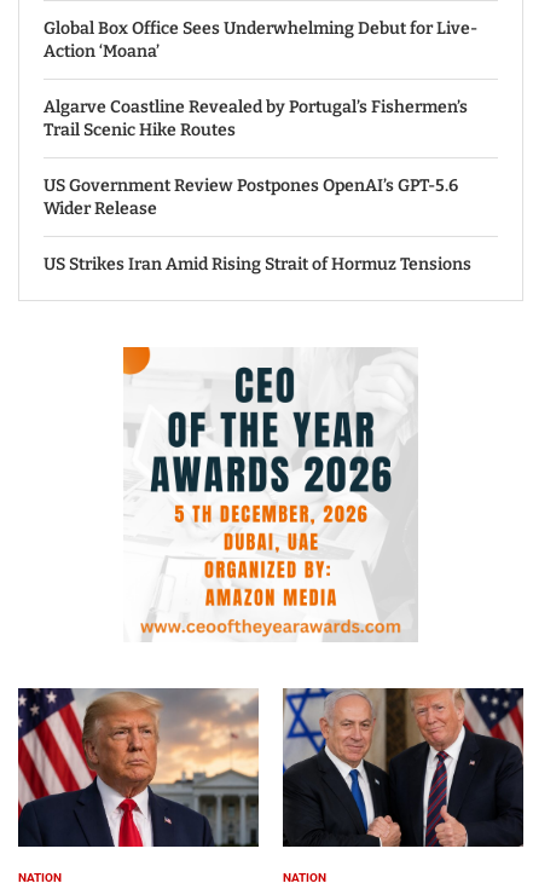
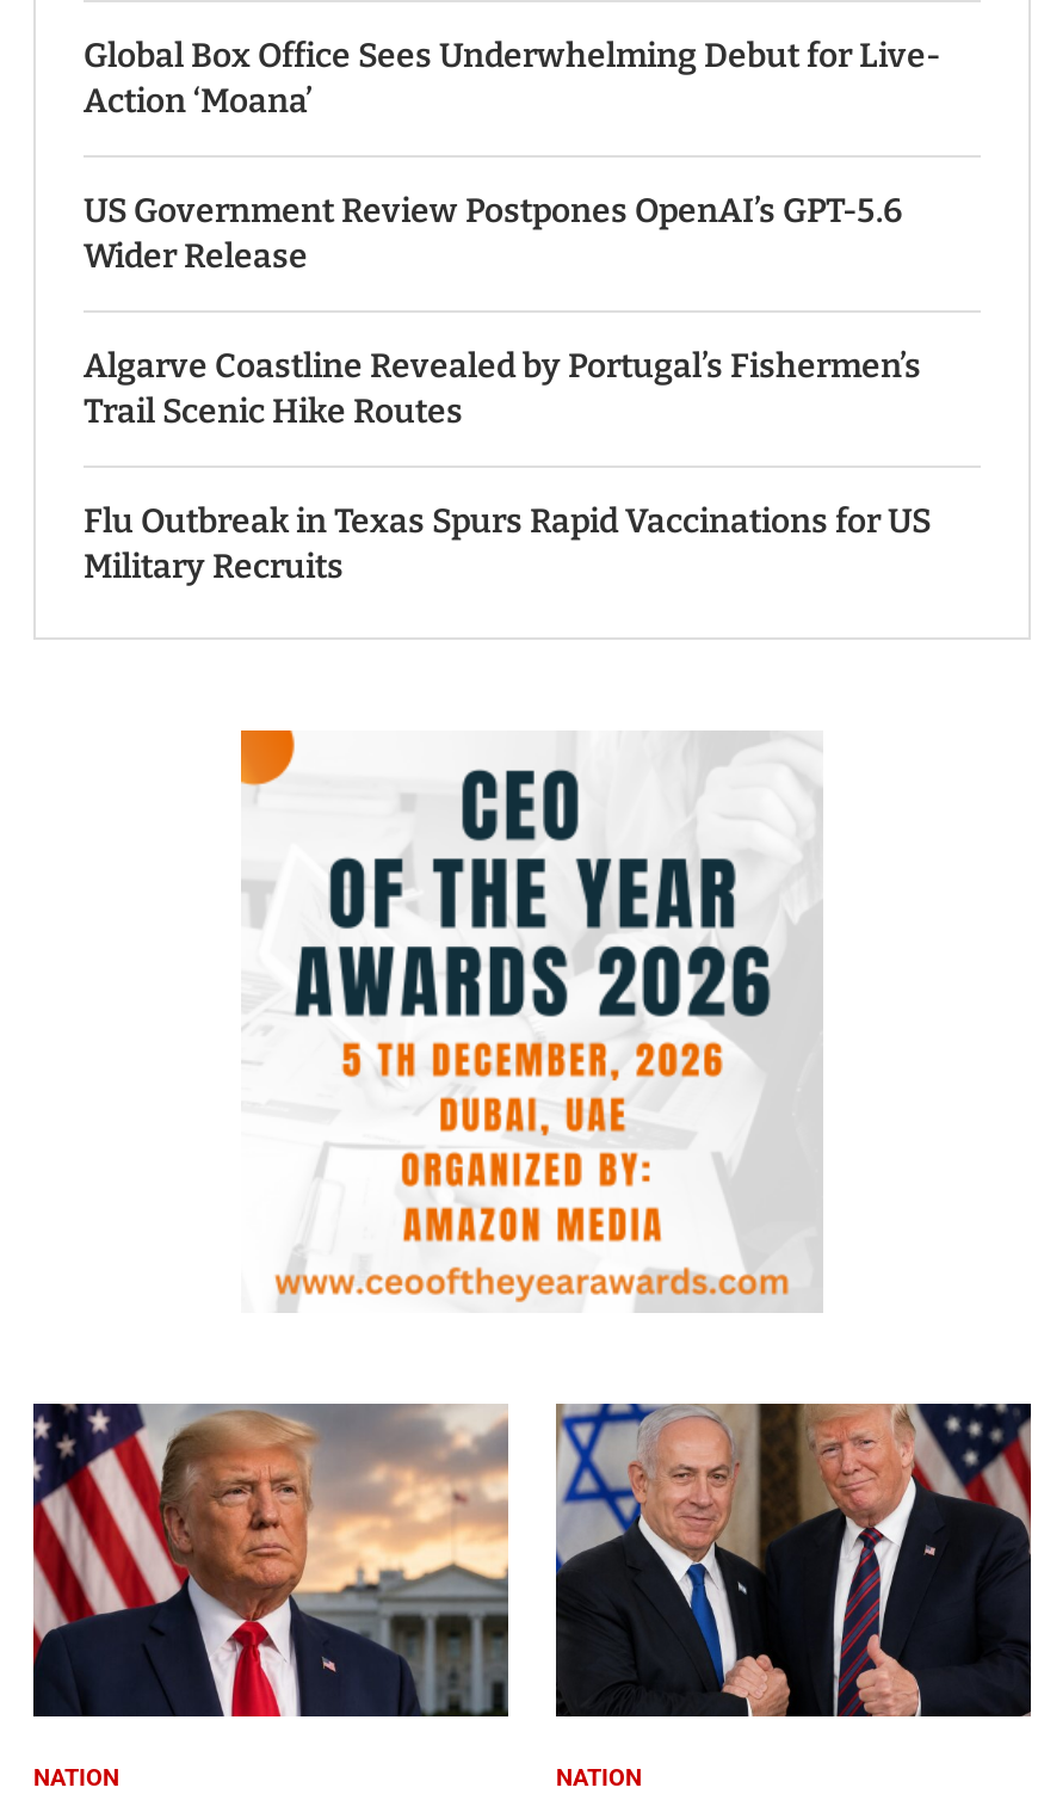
moved down: Algarve Coastline Revealed by Portugal’s Fishermen’s | Trail Scenic Hike Routes

moved up: US Government Review Postpones OpenAI’s GPT-5.6 | Wider Release

- US Strikes Iran Amid Rising Strait of Hormuz Tensions
+ Flu Outbreak in Texas Spurs Rapid Vaccinations for US
+ Military Recruits
